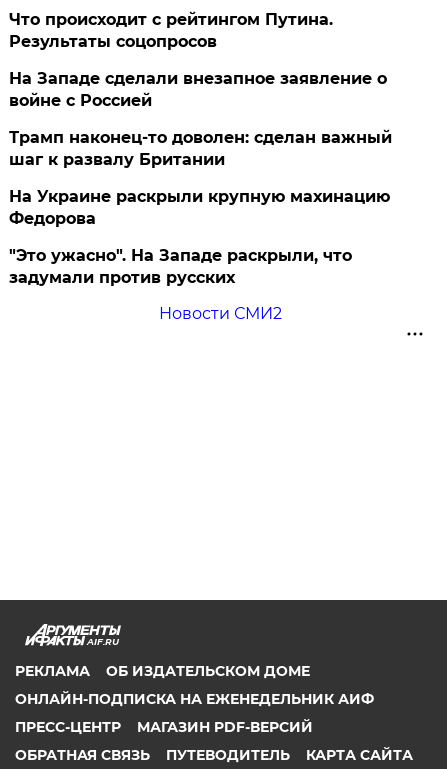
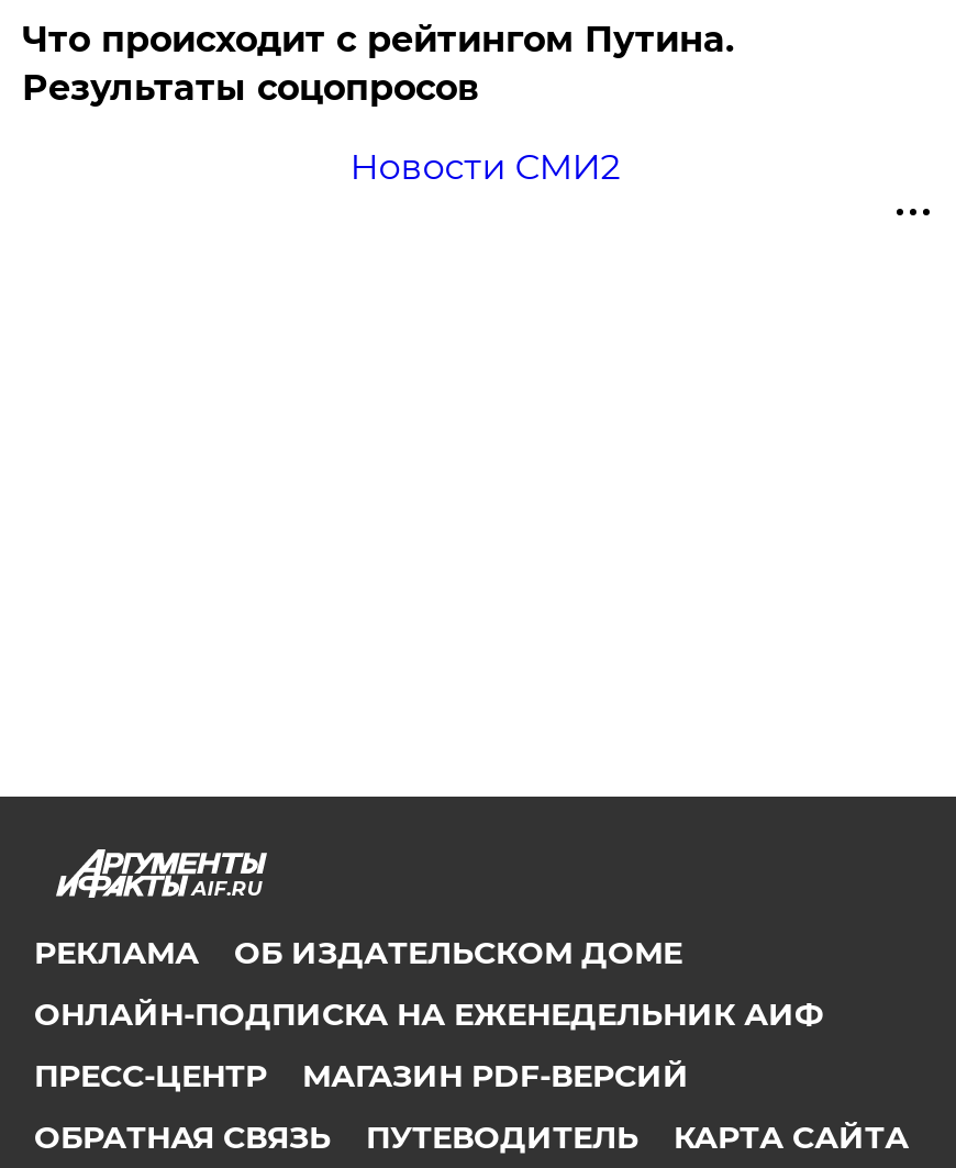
- На Западе сделали внезапное заявление о
- войне с Россией
- Трамп наконец-то доволен: сделан важный
- шаг к развалу Британии
- На Украине раскрыли крупную махинацию
- Федорова
- "Это ужасно". На Западе раскрыли, что
- задумали против русских
